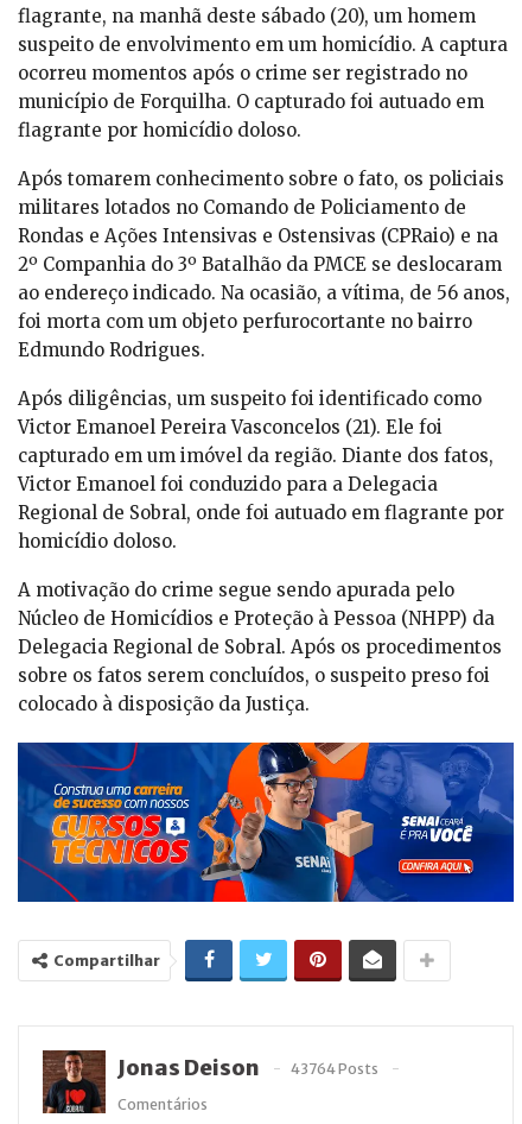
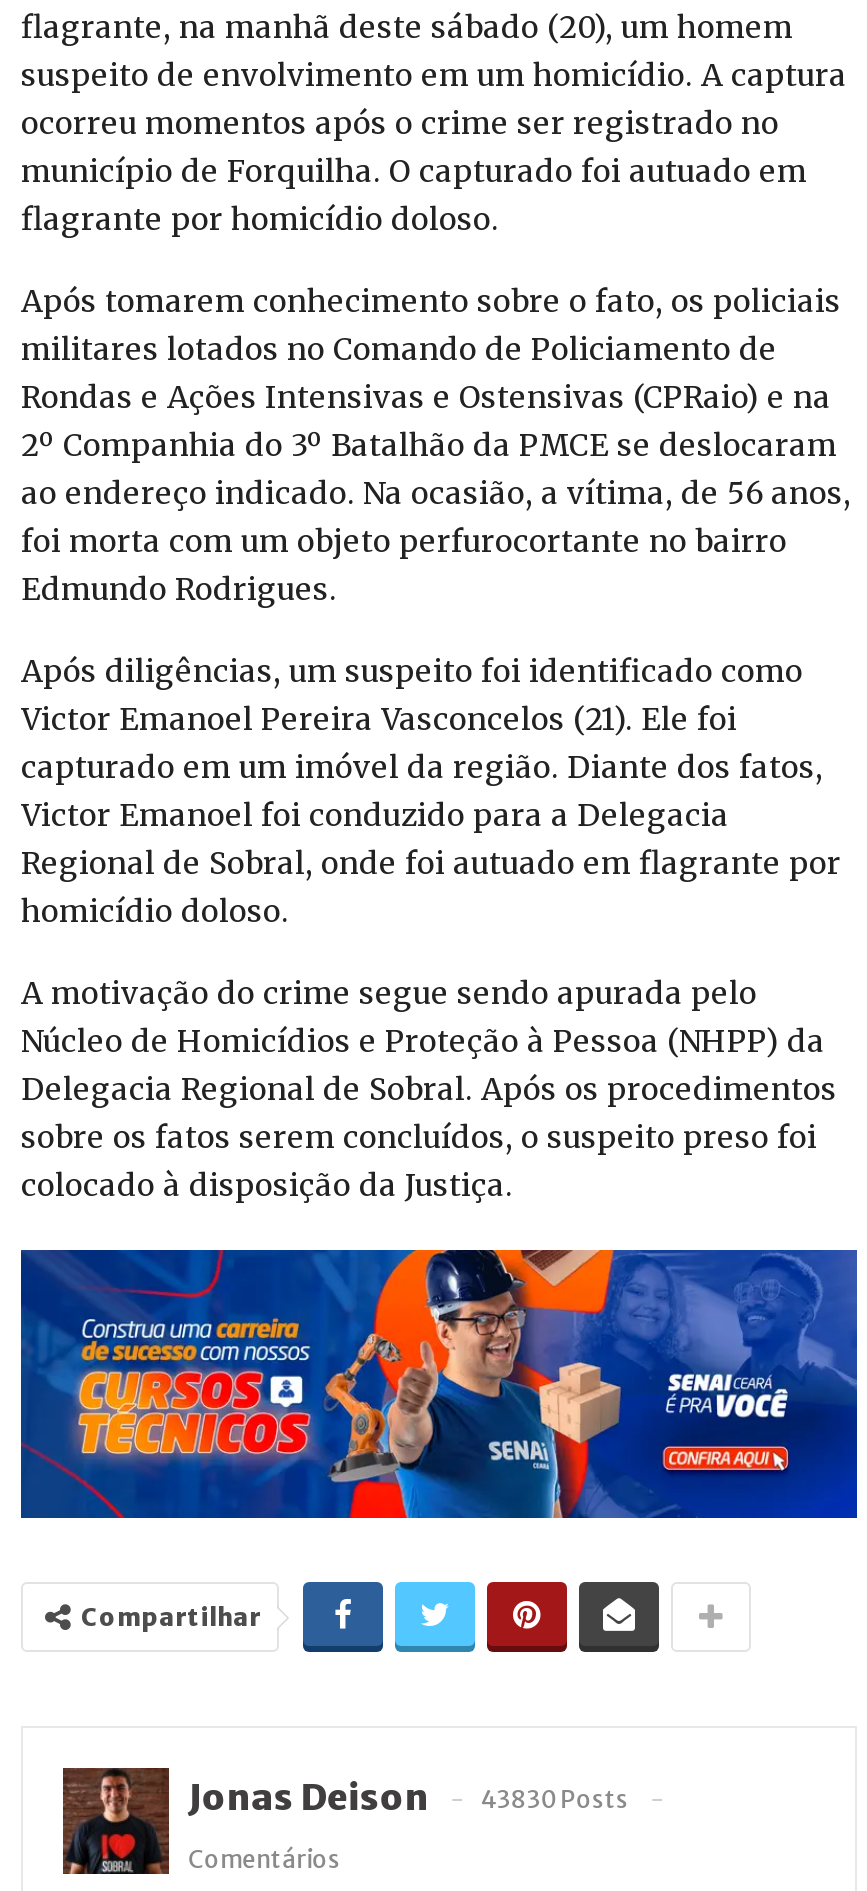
- Jonas Deison 43764 Posts
+ Jonas Deison 43830 Posts
